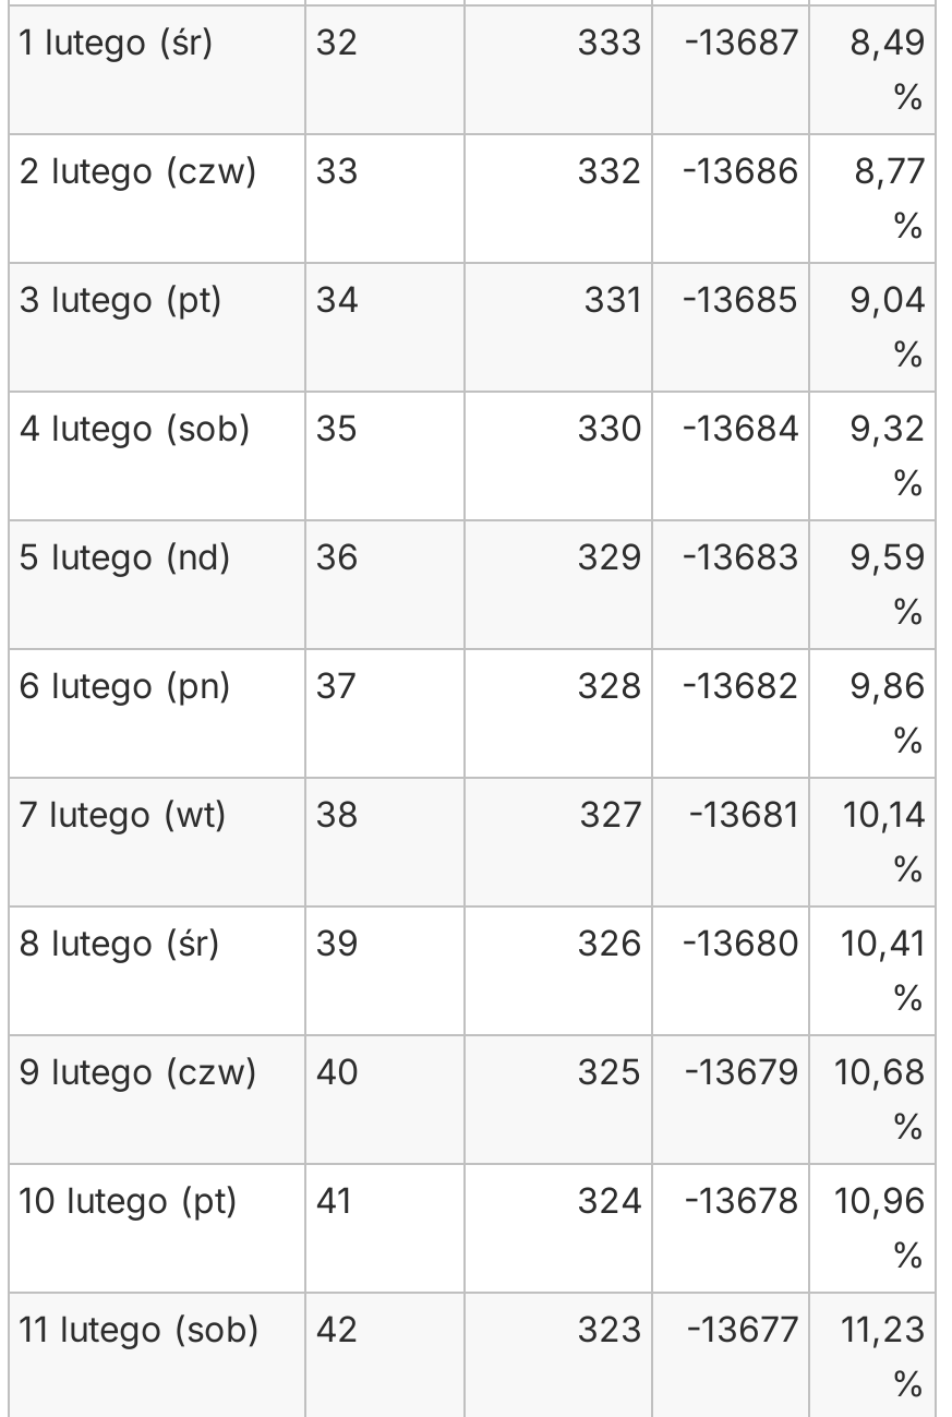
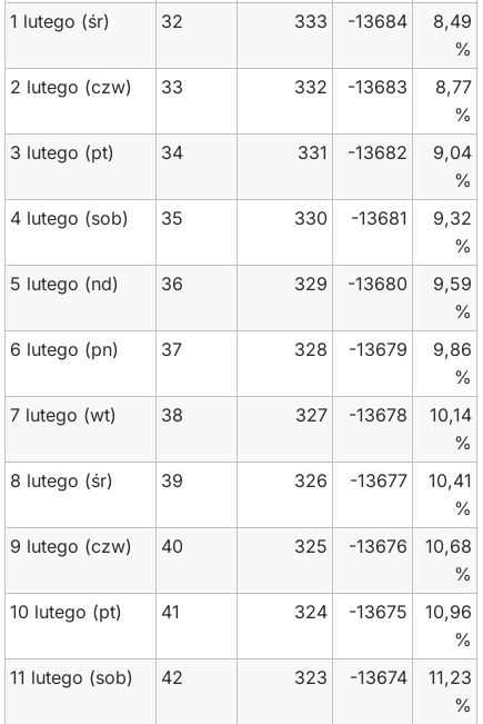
- 333 -13687 8,49
+ 333 -13684 8,49

- 332 -13686 8,77
+ 332 -13683 8,77

- 331 -13685 9,04
+ 331 -13682 9,04

- 330 -13684 9,32
+ 330 -13681 9,32

- 329 -13683 9,59
+ 329 -13680 9,59

- 328 -13682 9,86
+ 328 -13679 9,86

- 327 -13681 10,14
+ 327 -13678 10,14

- 326 -13680 10,41
+ 326 -13677 10,41

- 325 -13679 10,68
+ 325 -13676 10,68

- 324 -13678 10,96
+ 324 -13675 10,96

- 323 -13677 11,23
+ 323 -13674 11,23
